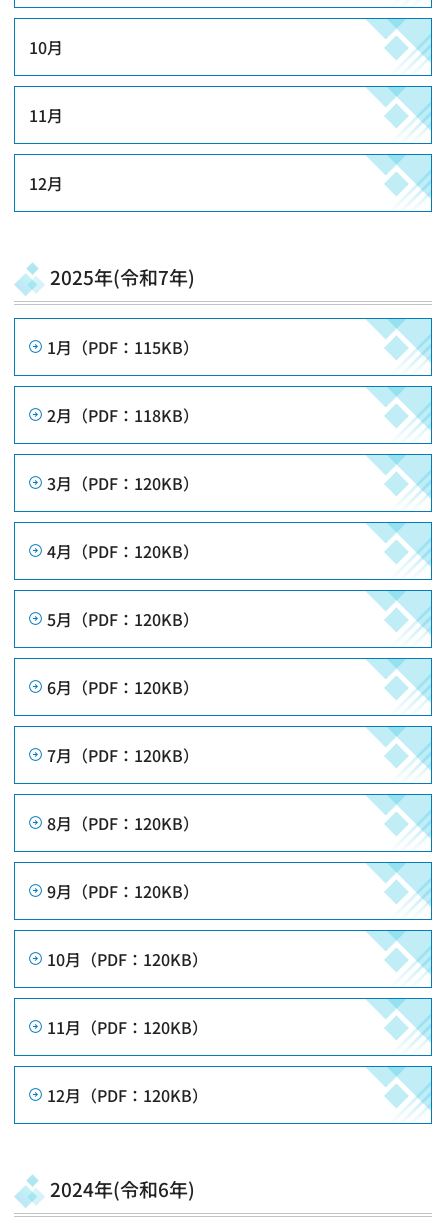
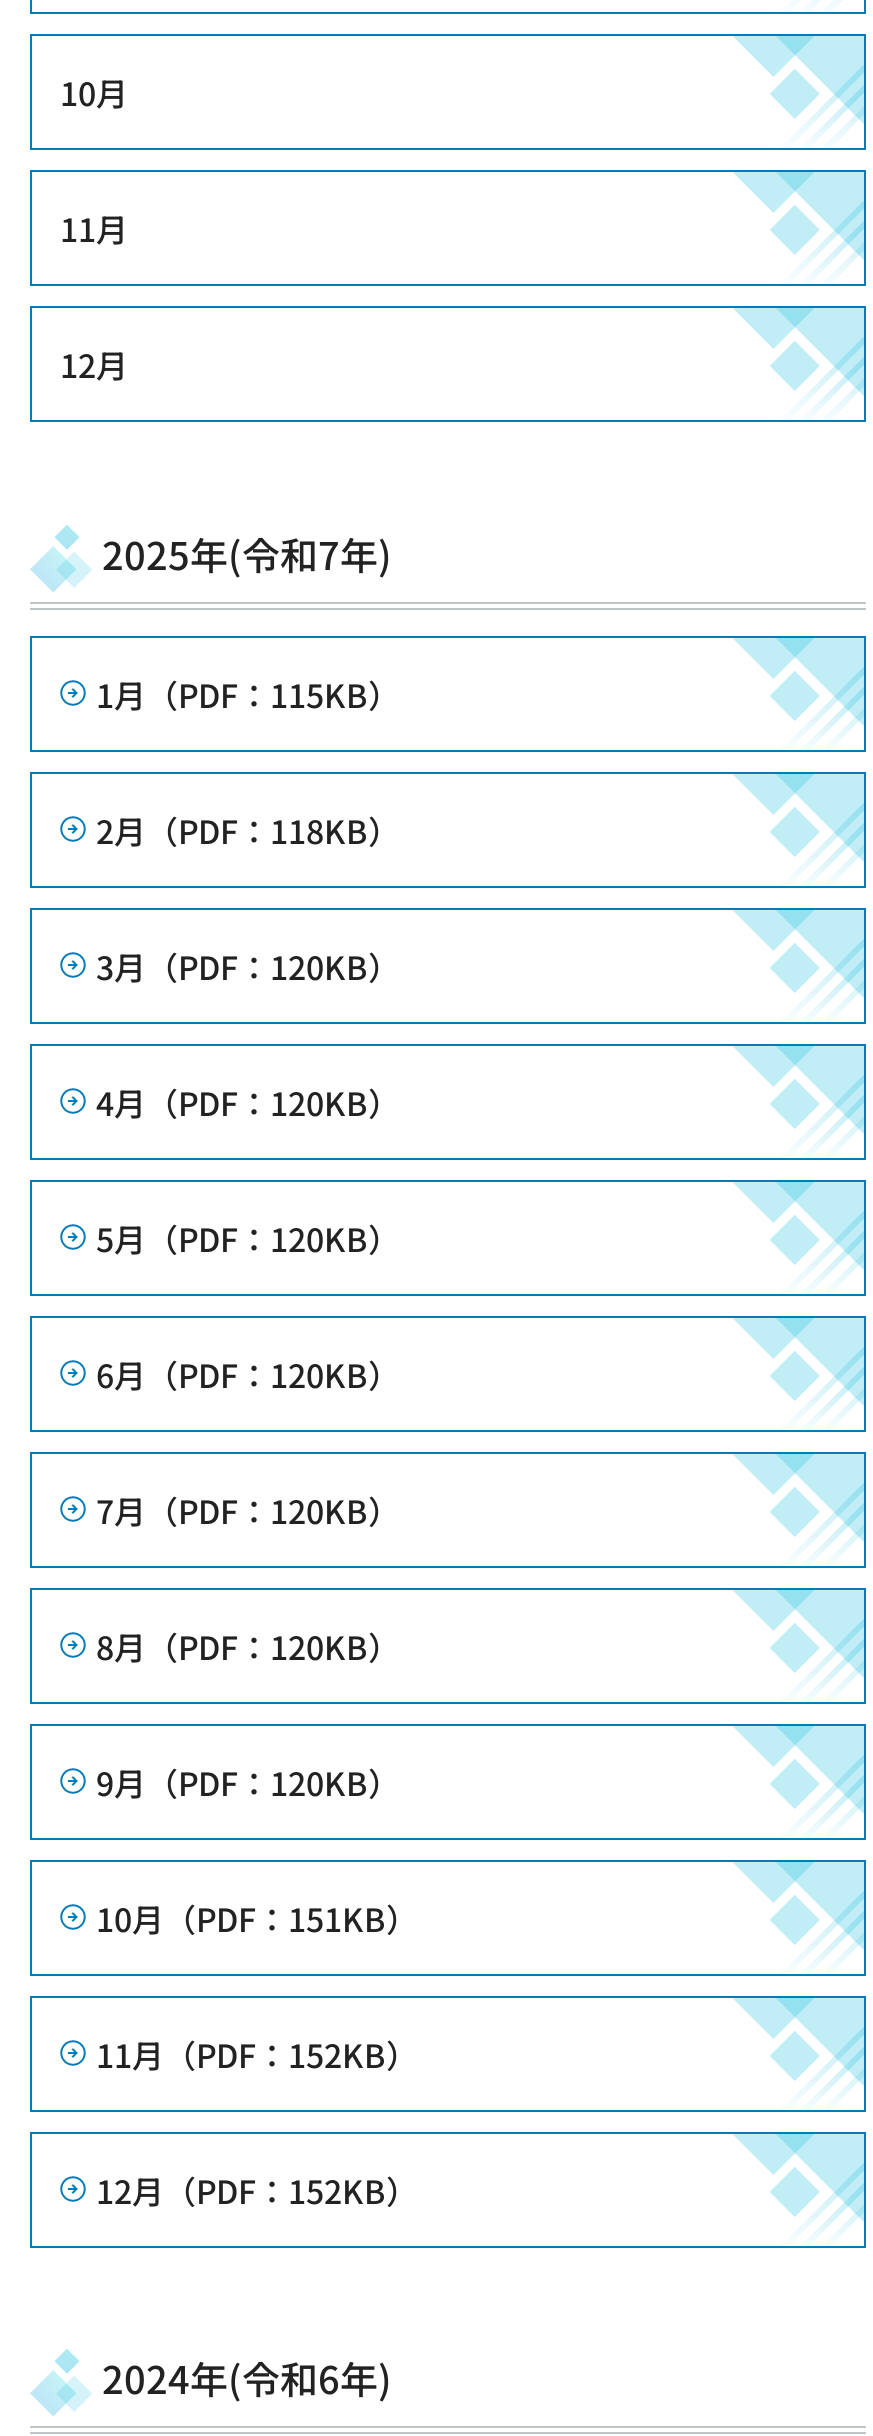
- 10月（PDF：120KB）
+ 10月（PDF：151KB）

- 11月（PDF：120KB）
+ 11月（PDF：152KB）

- 12月（PDF：120KB）
+ 12月（PDF：152KB）
